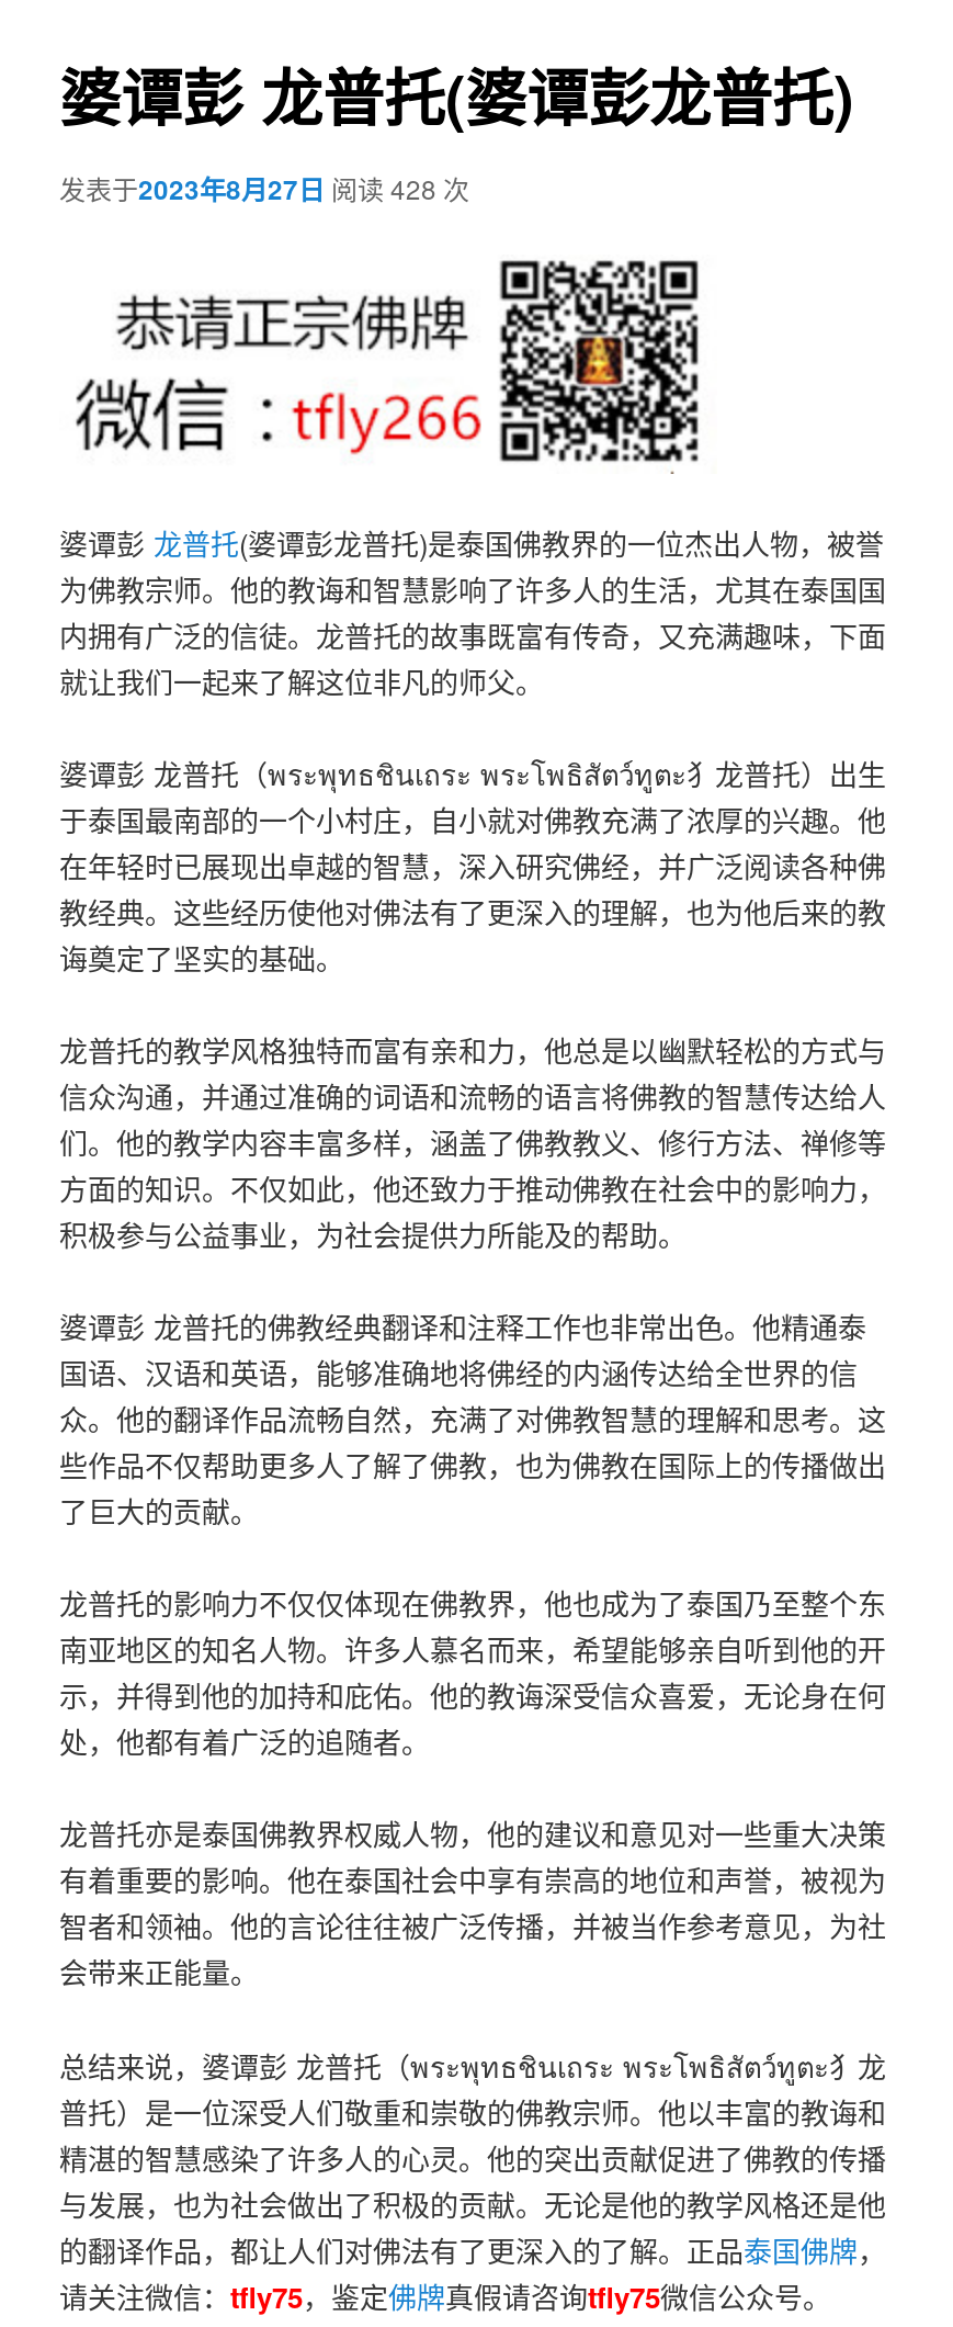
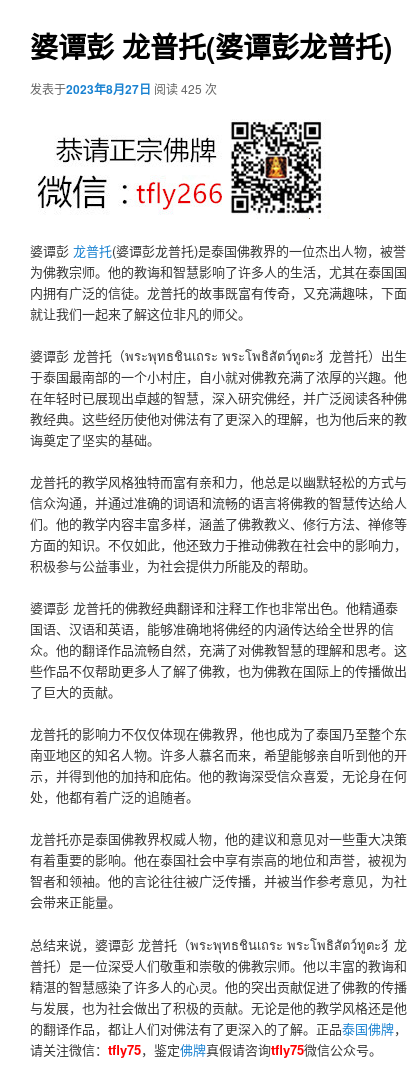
- 发表于2023年8月27日阅读 428 次
+ 发表于2023年8月27日阅读 425 次
